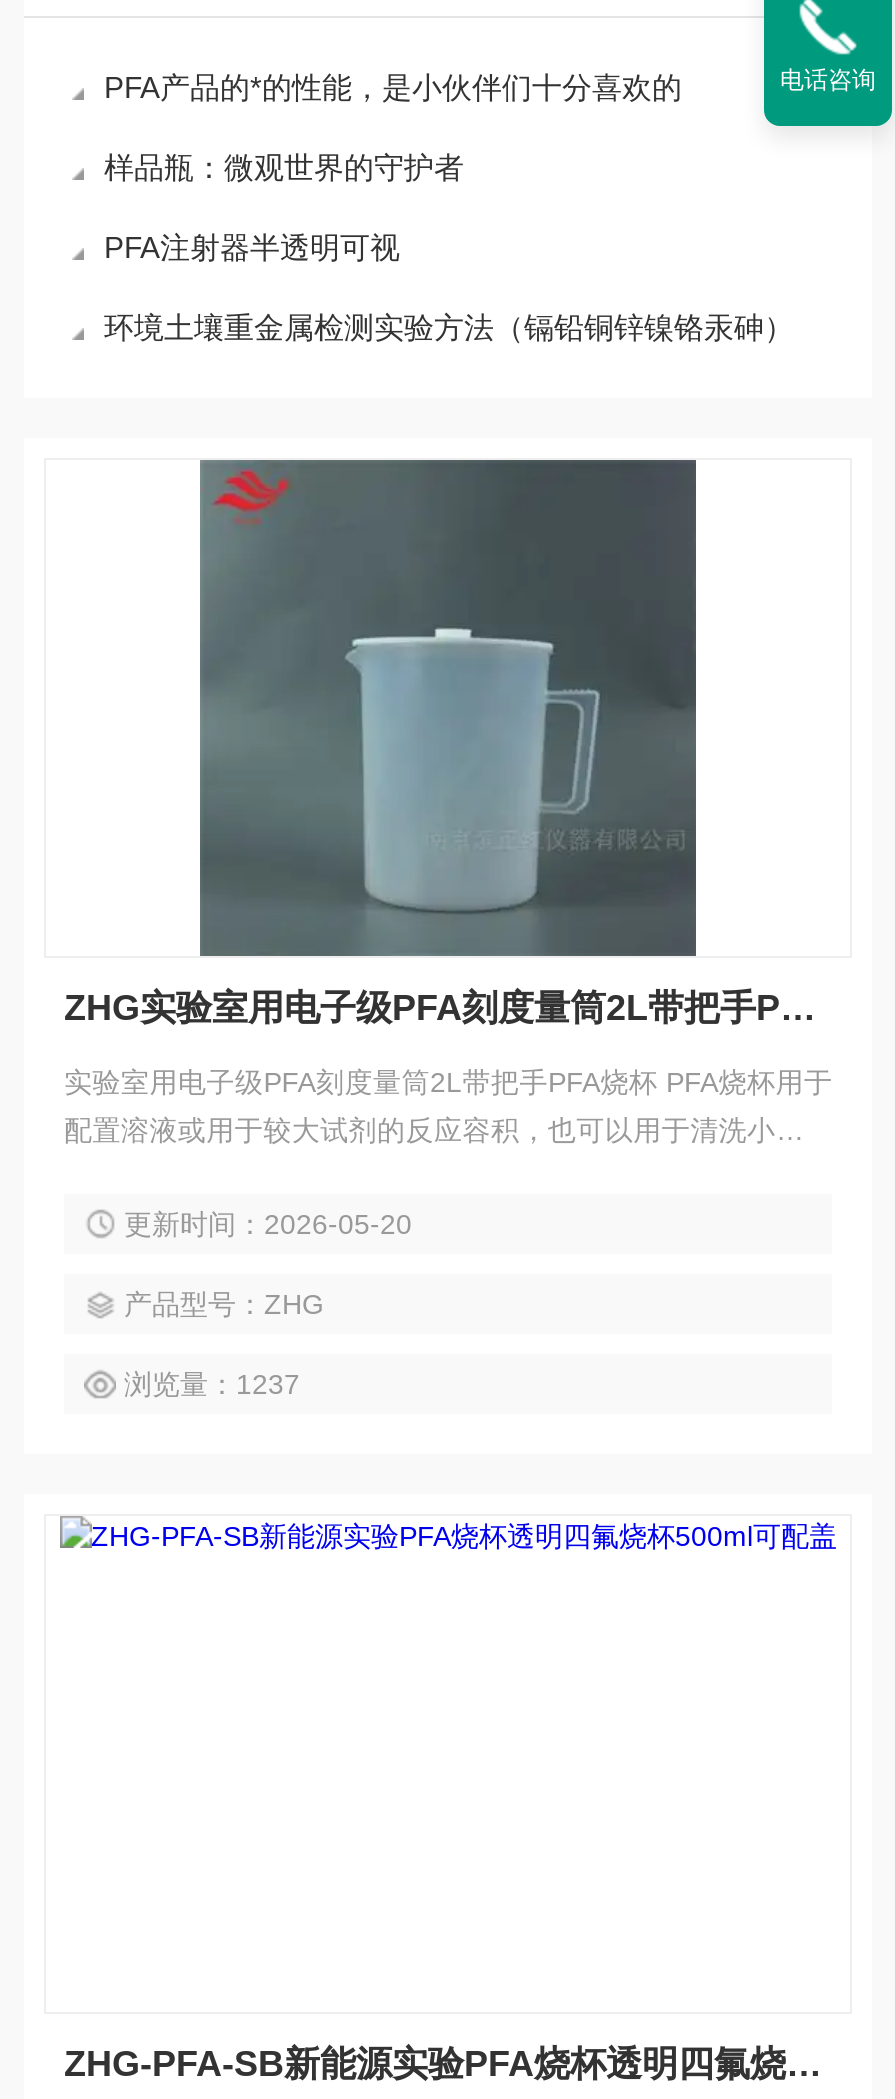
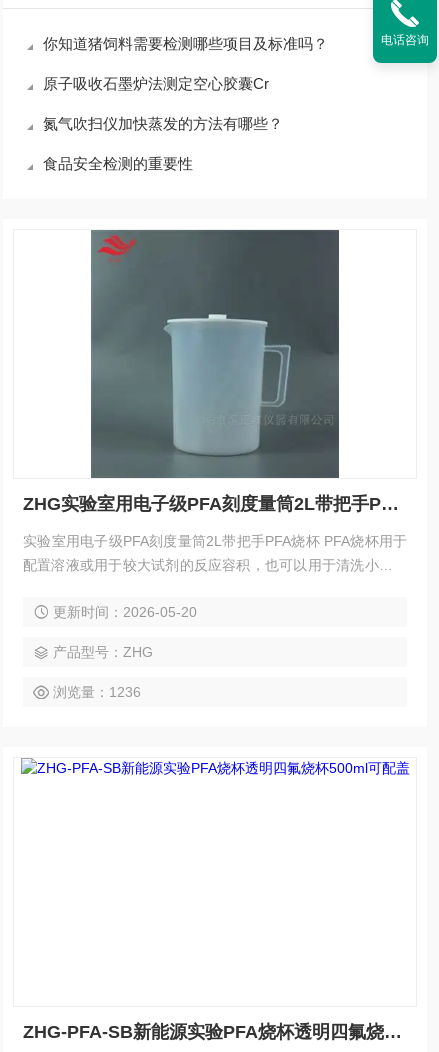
- PFA产品的*的性能，是小伙伴们十分喜欢的
+ 你知道猪饲料需要检测哪些项目及标准吗？

- 样品瓶：微观世界的守护者
+ 原子吸收石墨炉法测定空心胶囊Cr

- PFA注射器半透明可视
+ 氮气吹扫仪加快蒸发的方法有哪些？

- 环境土壤重金属检测实验方法（镉铅铜锌镍铬汞砷）
+ 食品安全检测的重要性

- 浏览量：1237
+ 浏览量：1236
